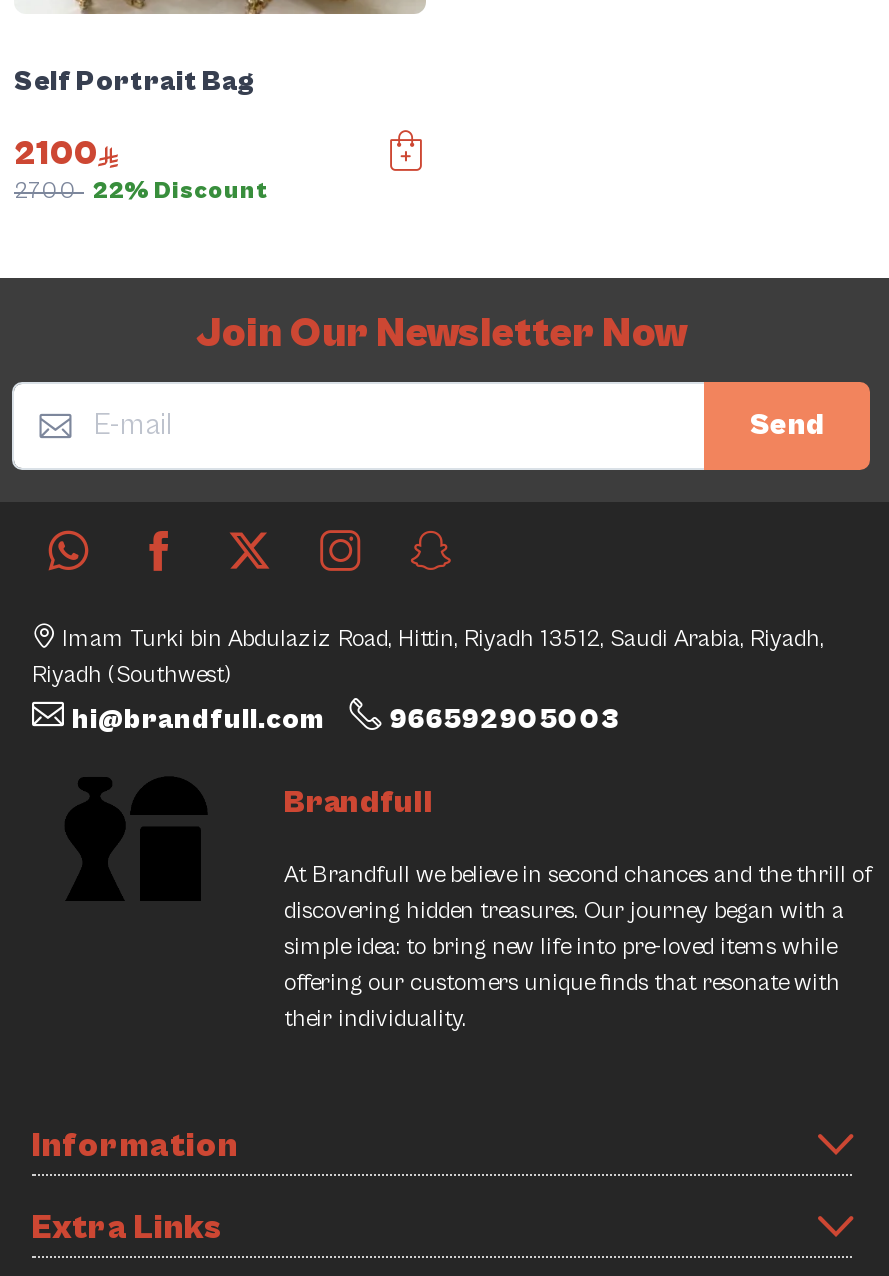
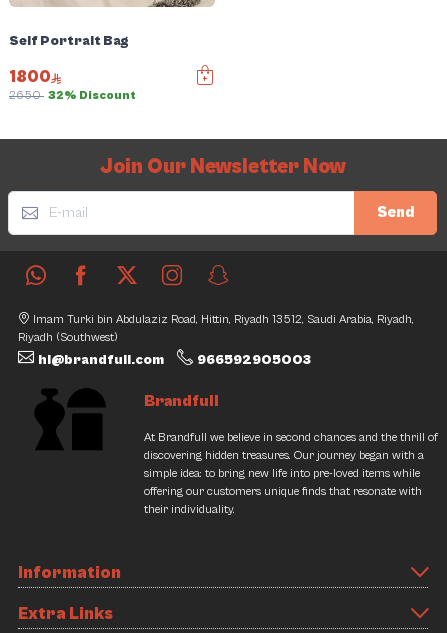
- 2100
+ 1800

- 2700 22% Discount
+ 2650 32% Discount
